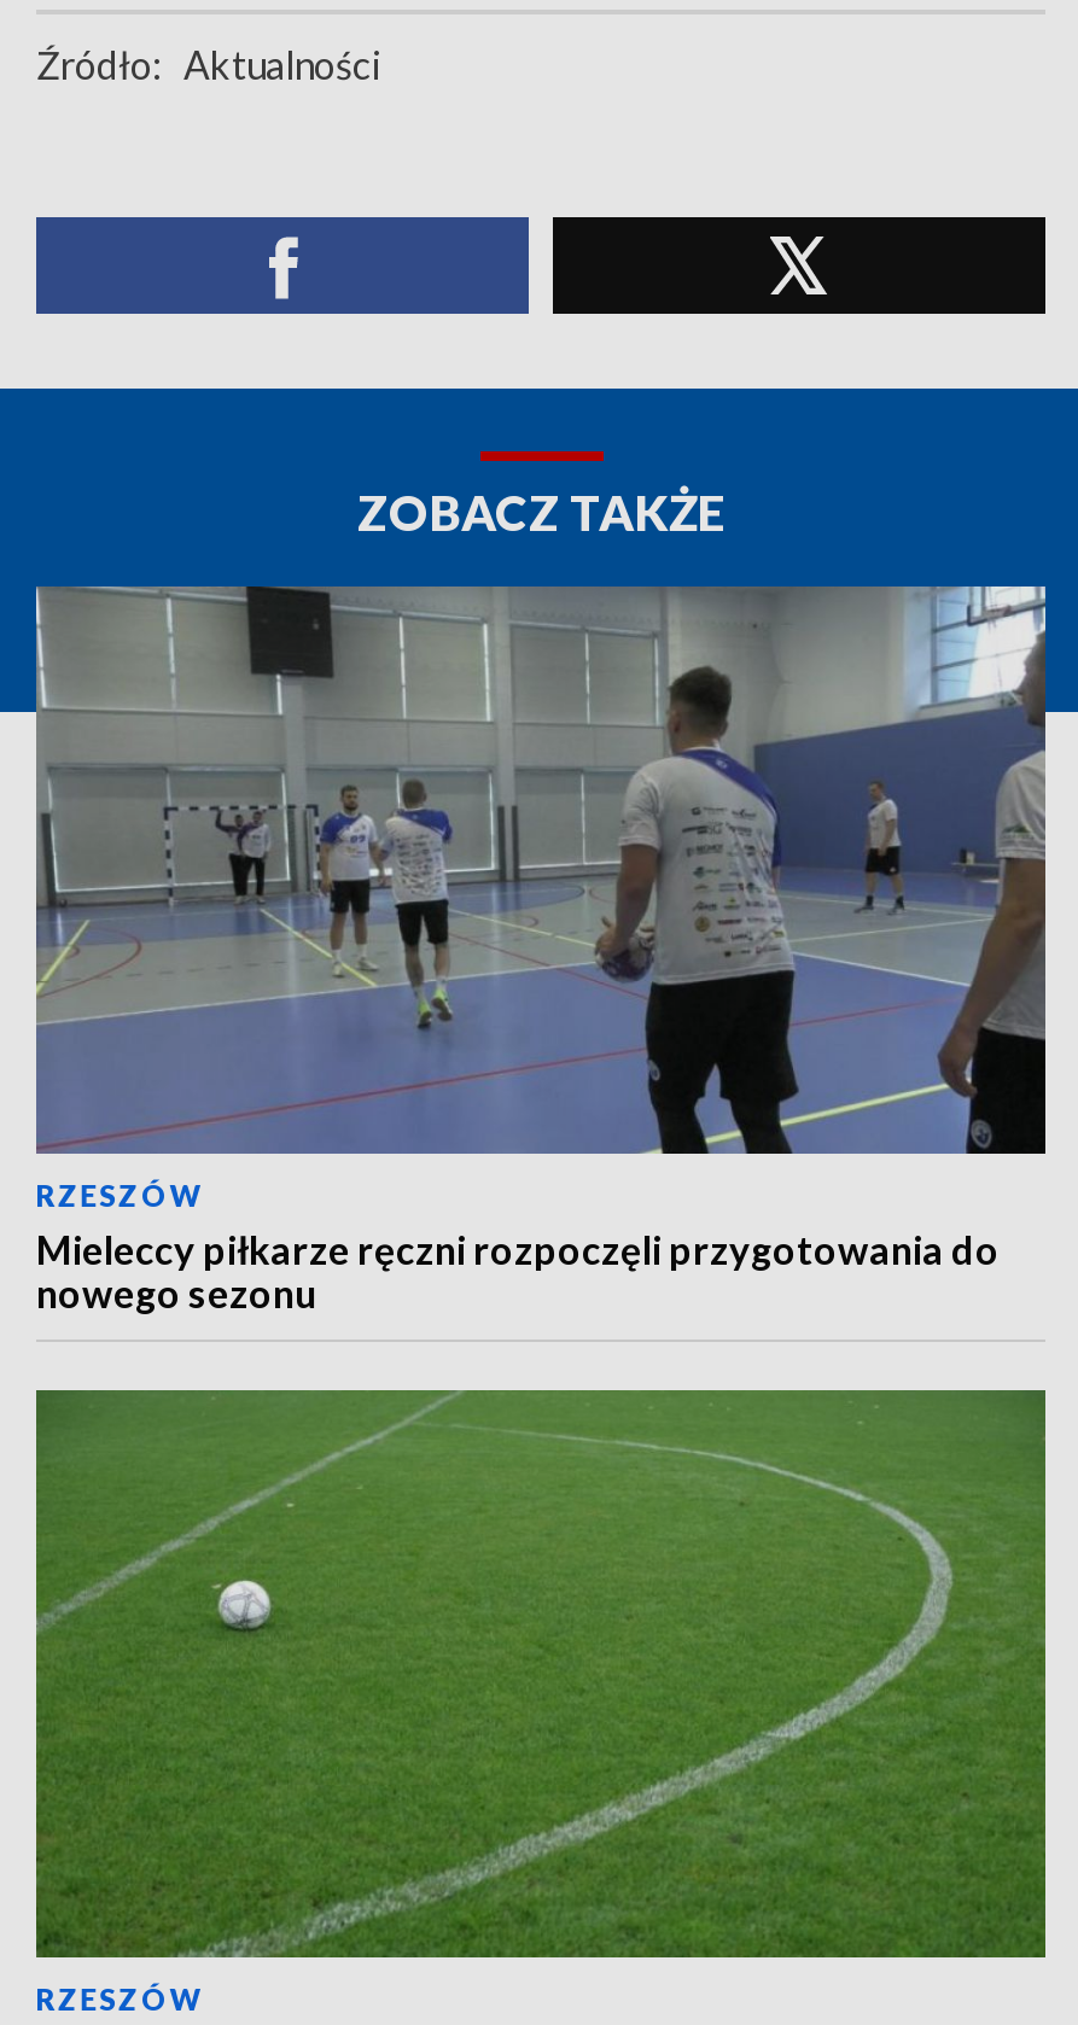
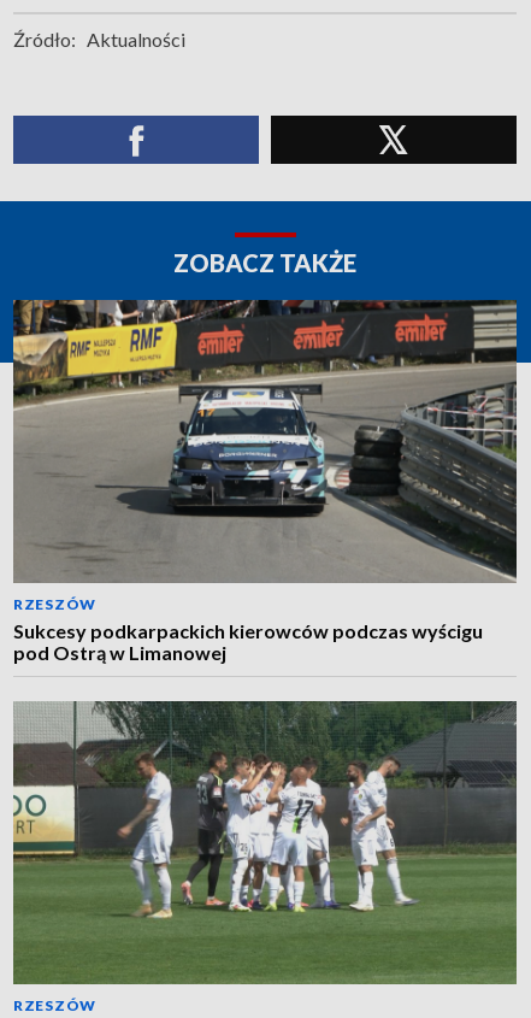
- [image]
- Mieleccy piłkarze ręczni rozpoczęli przygotowania do
- nowego sezonu
+ [image]
+ Sukcesy podkarpackich kierowców podczas wyścigu
+ pod Ostrą w Limanowej

- [image]
+ [image]
